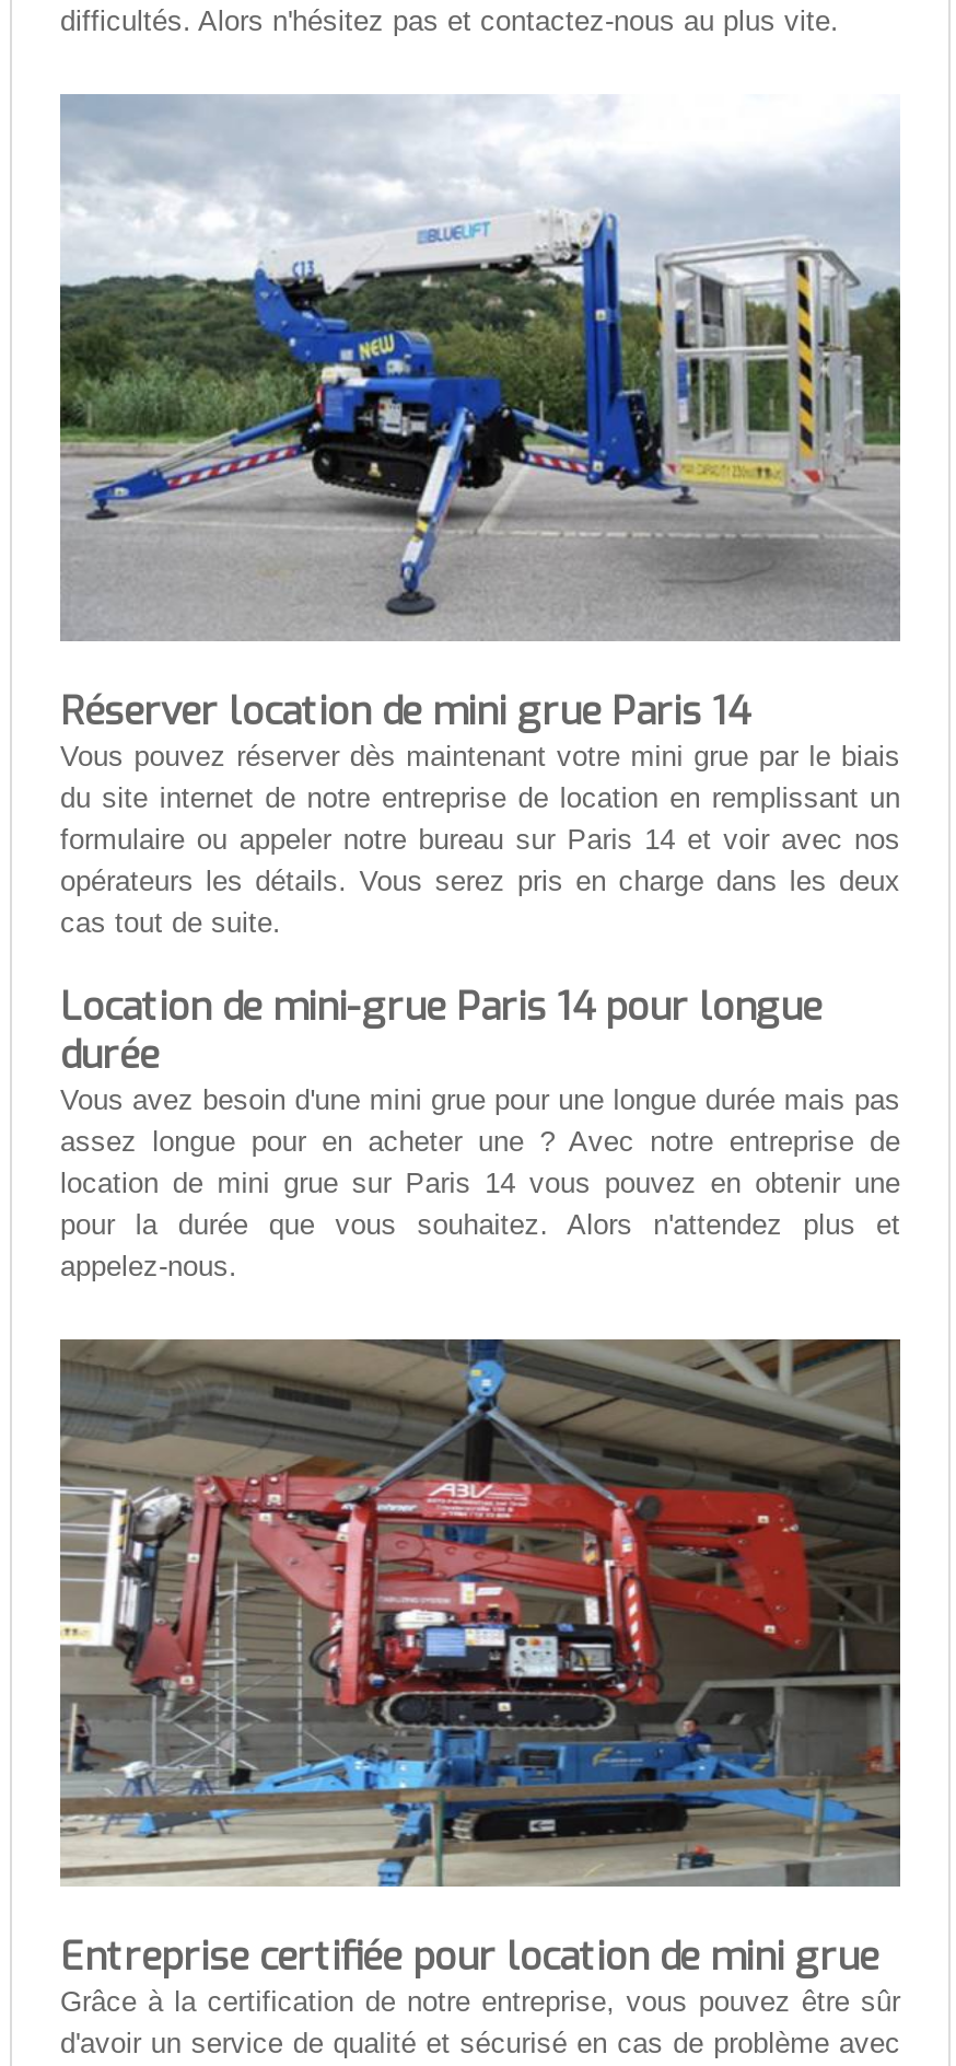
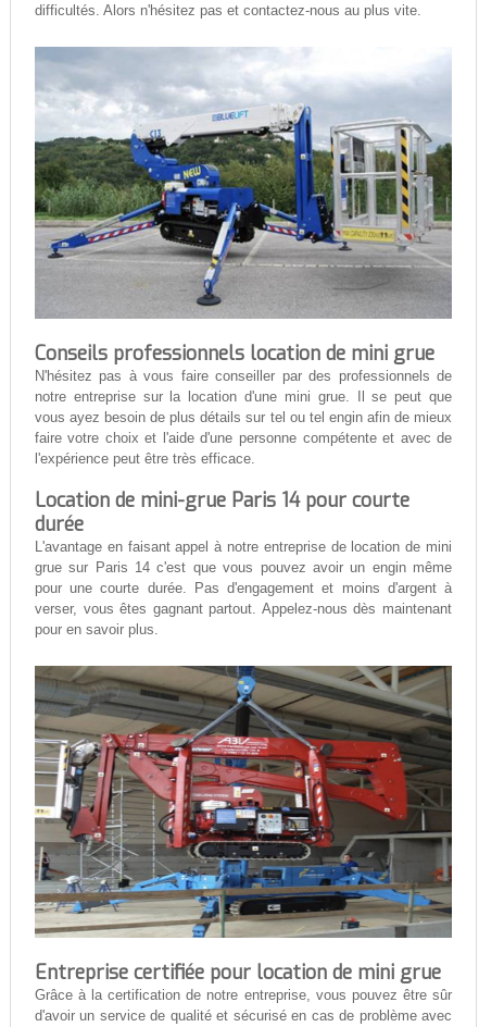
- Réserver location de mini grue Paris 14
- Vous pouvez réserver dès maintenant votre mini grue par le biais
- du site internet de notre entreprise de location en remplissant un
- formulaire ou appeler notre bureau sur Paris 14 et voir avec nos
- opérateurs les détails. Vous serez pris en charge dans les deux
- cas tout de suite.
+ Conseils professionnels location de mini grue
+ N'hésitez pas à vous faire conseiller par des professionnels de
+ notre entreprise sur la location d'une mini grue. Il se peut que
+ vous ayez besoin de plus détails sur tel ou tel engin afin de mieux
+ faire votre choix et l'aide d'une personne compétente et avec de
+ l'expérience peut être très efficace.

- Location de mini-grue Paris 14 pour longue
+ Location de mini-grue Paris 14 pour courte

- Vous avez besoin d'une mini grue pour une longue durée mais pas
- assez longue pour en acheter une ? Avec notre entreprise de
- location de mini grue sur Paris 14 vous pouvez en obtenir une
- pour la durée que vous souhaitez. Alors n'attendez plus et
- appelez-nous.
+ L'avantage en faisant appel à notre entreprise de location de mini
+ grue sur Paris 14 c'est que vous pouvez avoir un engin même
+ pour une courte durée. Pas d'engagement et moins d'argent à
+ verser, vous êtes gagnant partout. Appelez-nous dès maintenant
+ pour en savoir plus.
